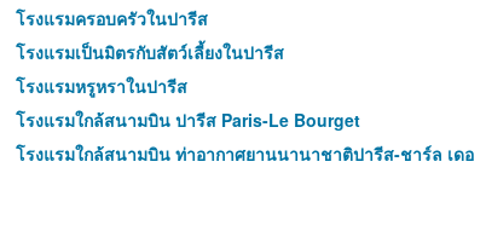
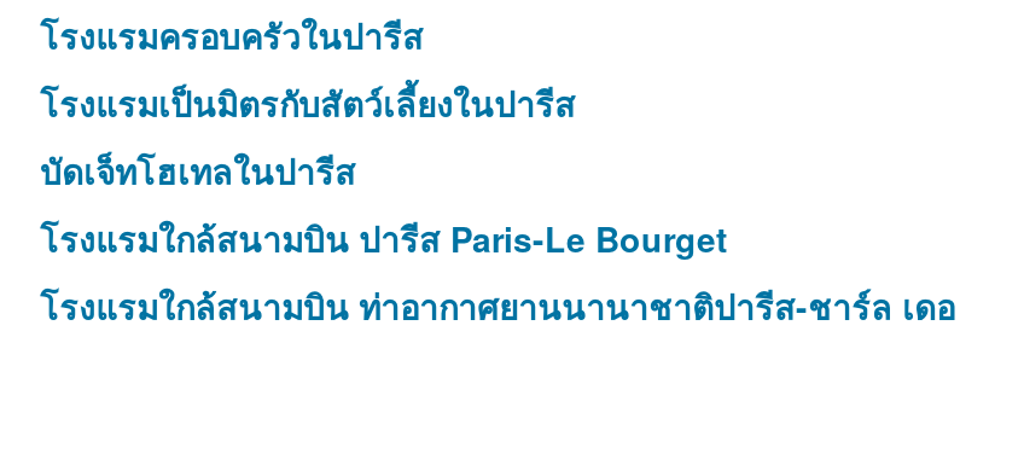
- โรงแรมหรูหราในปารีส
+ บัดเจ็ทโฮเทลในปารีส
